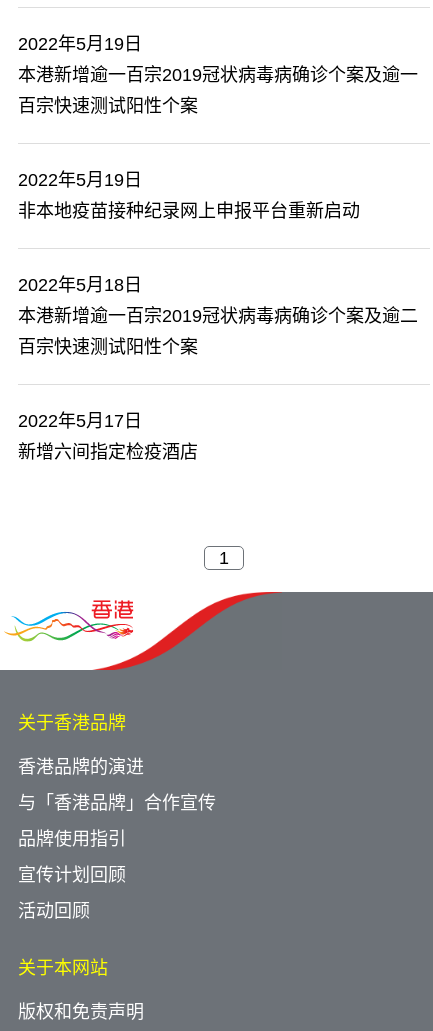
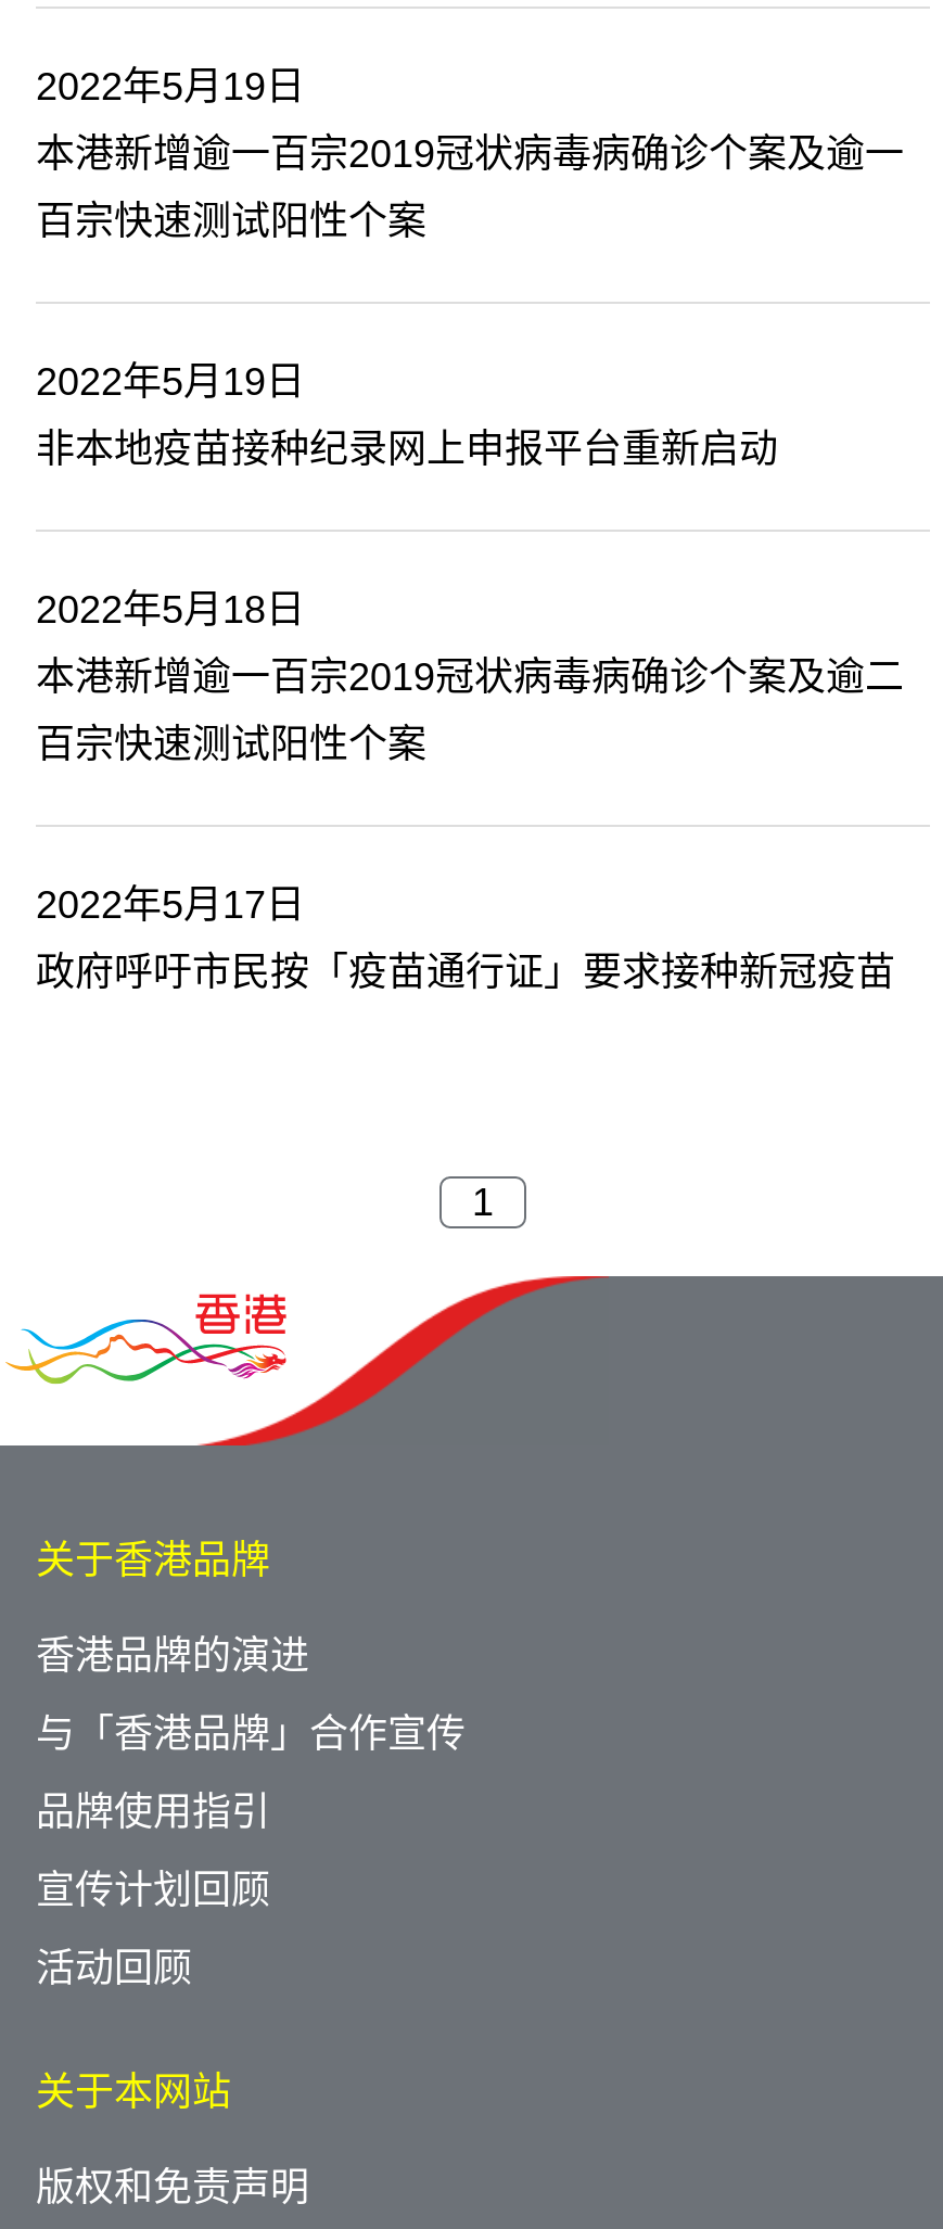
- 新增六间指定检疫酒店
+ 政府呼吁市民按「疫苗通行证」要求接种新冠疫苗
